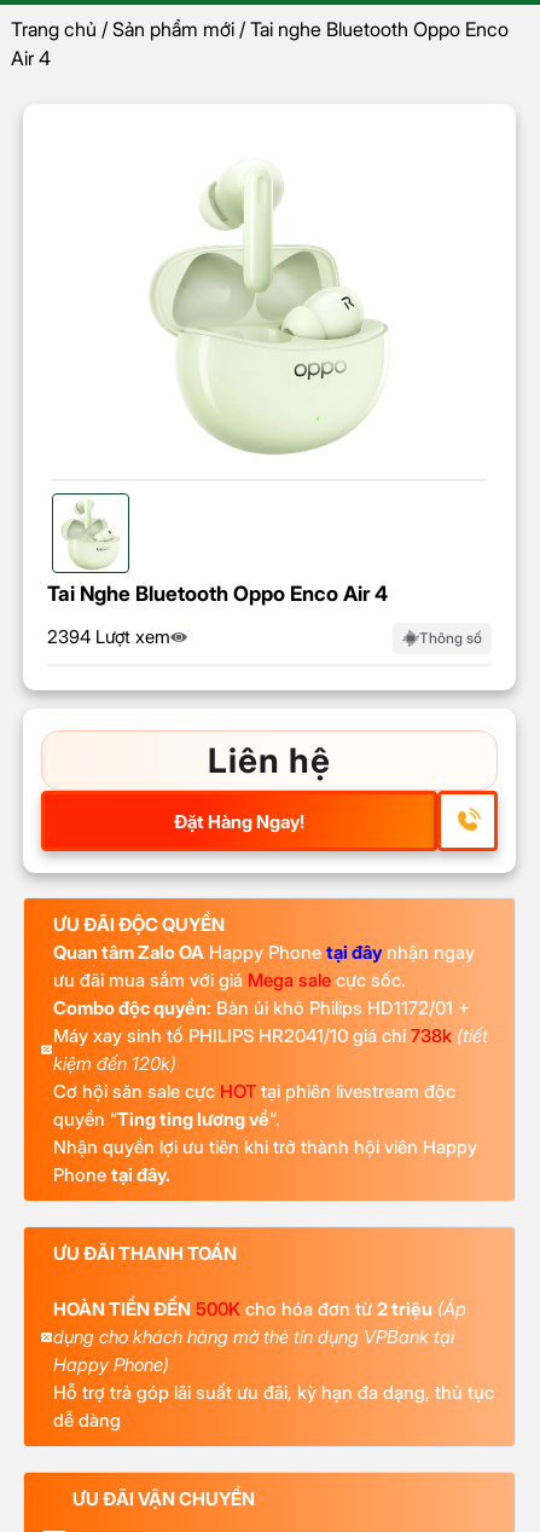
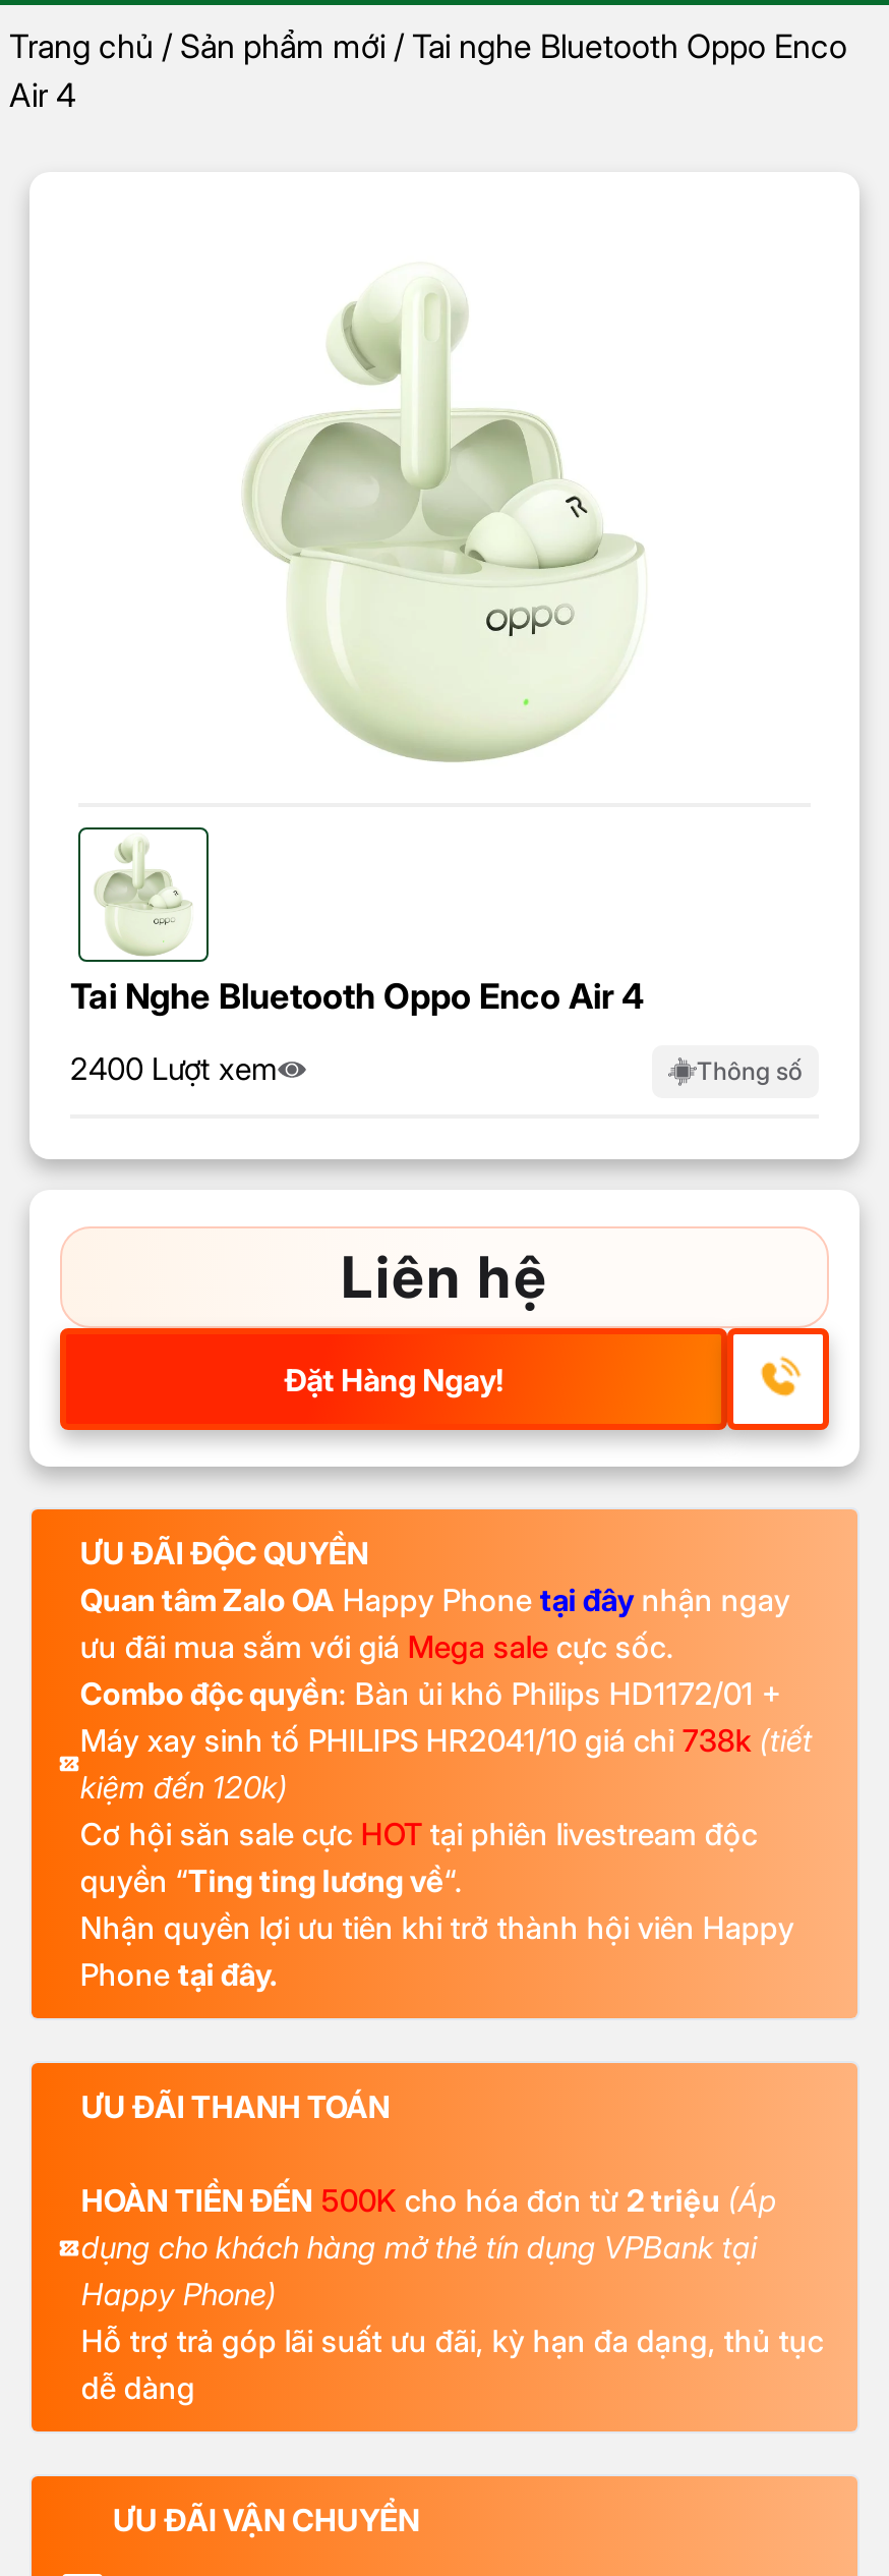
- 2394 Lượt xem
+ 2400 Lượt xem
